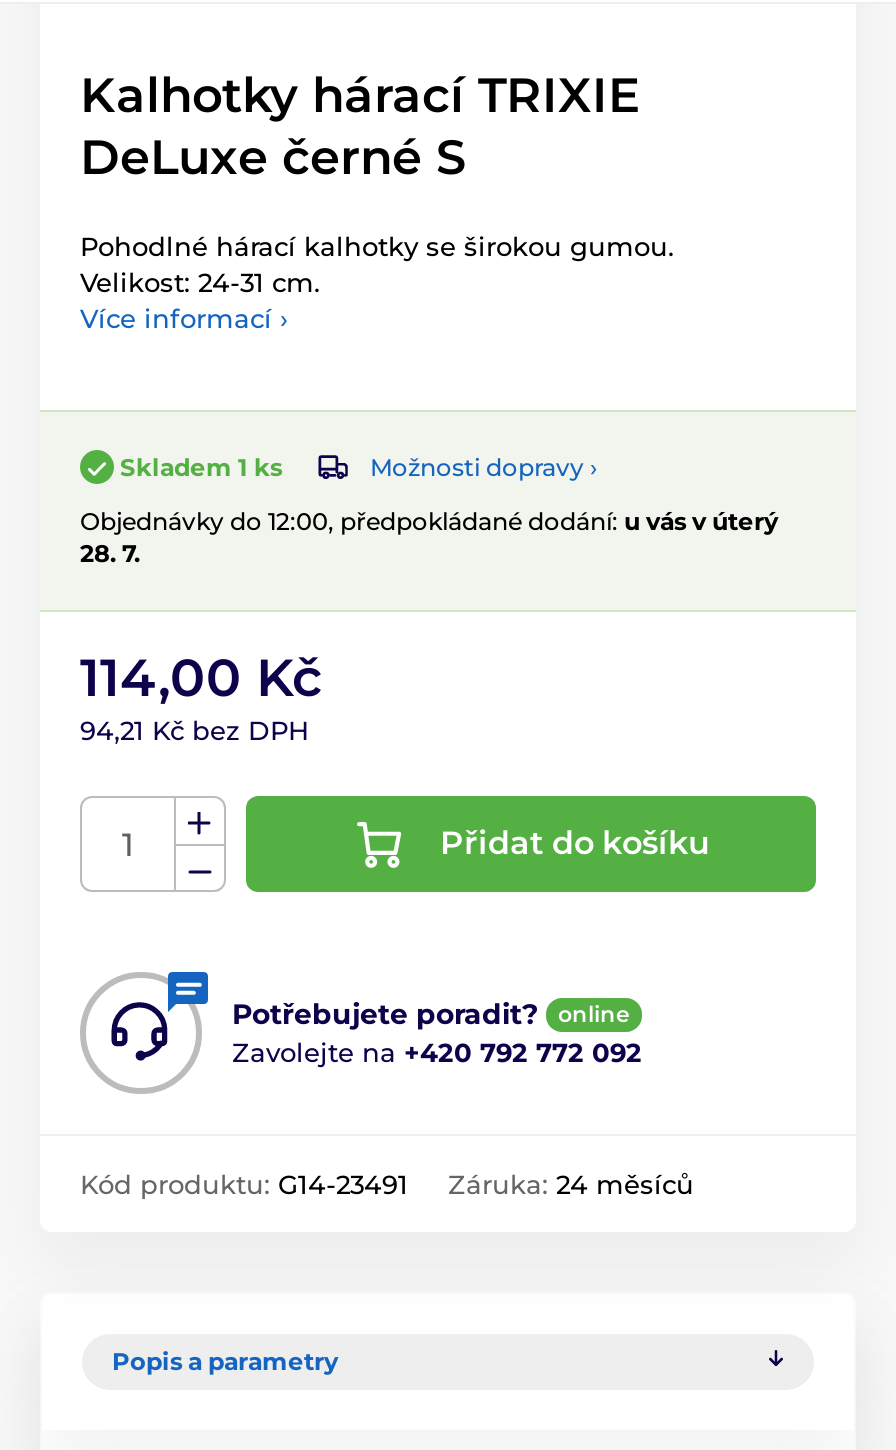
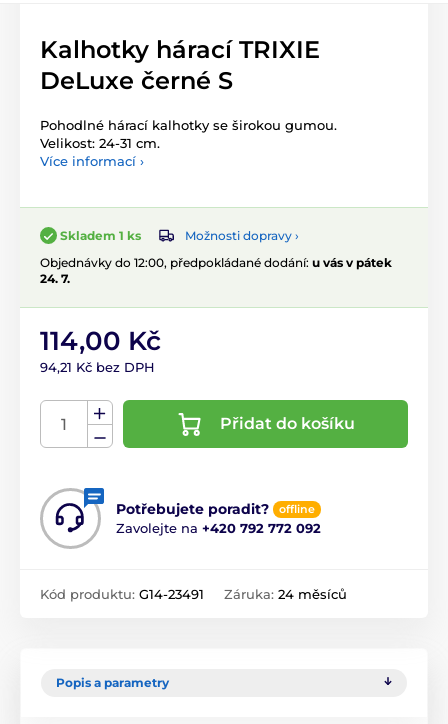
- Objednávky do 12:00, předpokládané dodání: u vás v úterý
+ Objednávky do 12:00, předpokládané dodání: u vás v pátek

- 28. 7.
+ 24. 7.

- online
+ offline
